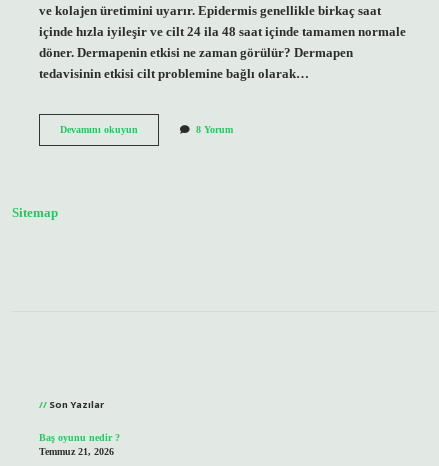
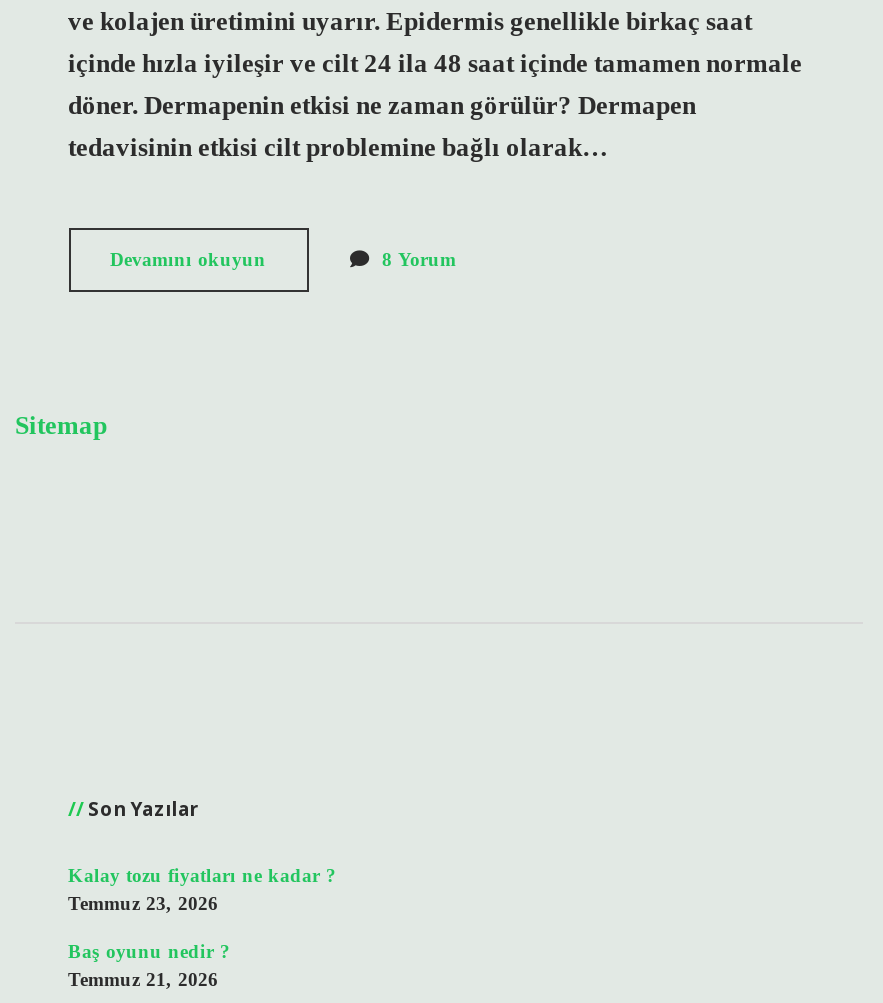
+ Kalay tozu fiyatları ne kadar ?
+ Temmuz 23, 2026
